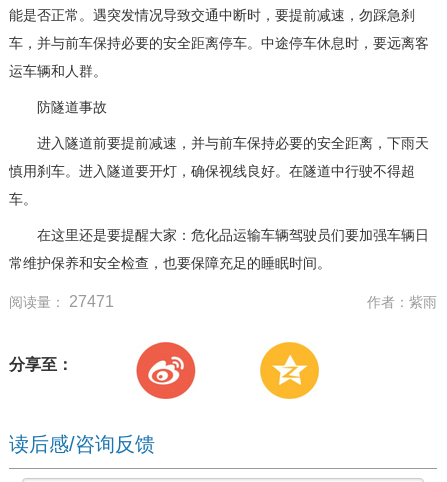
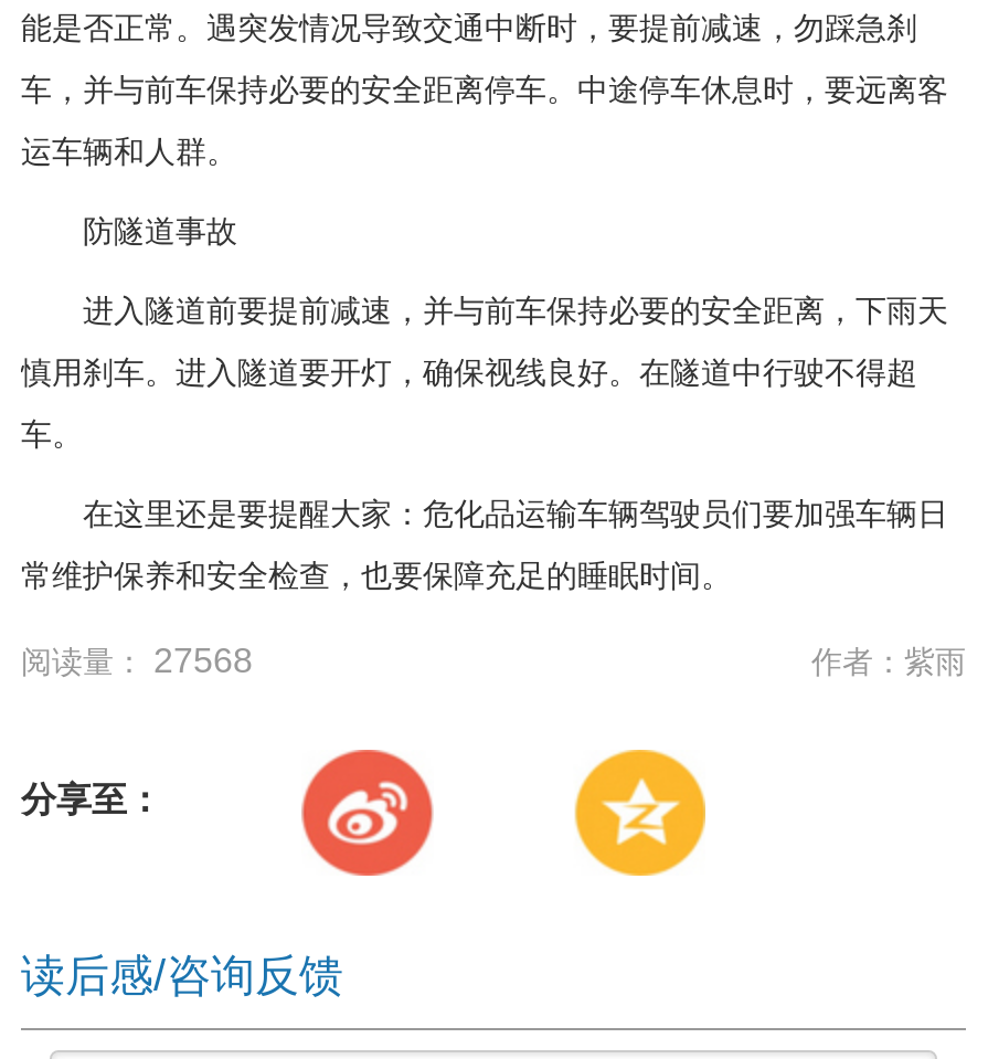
- 阅读量： 27471
+ 阅读量： 27568
